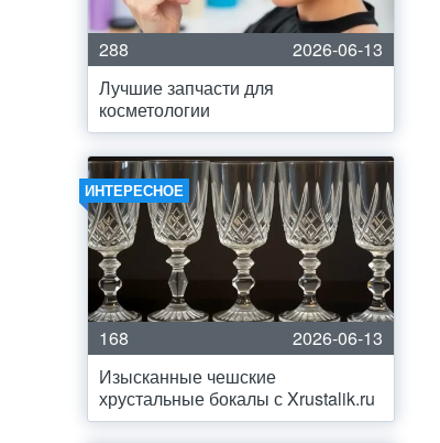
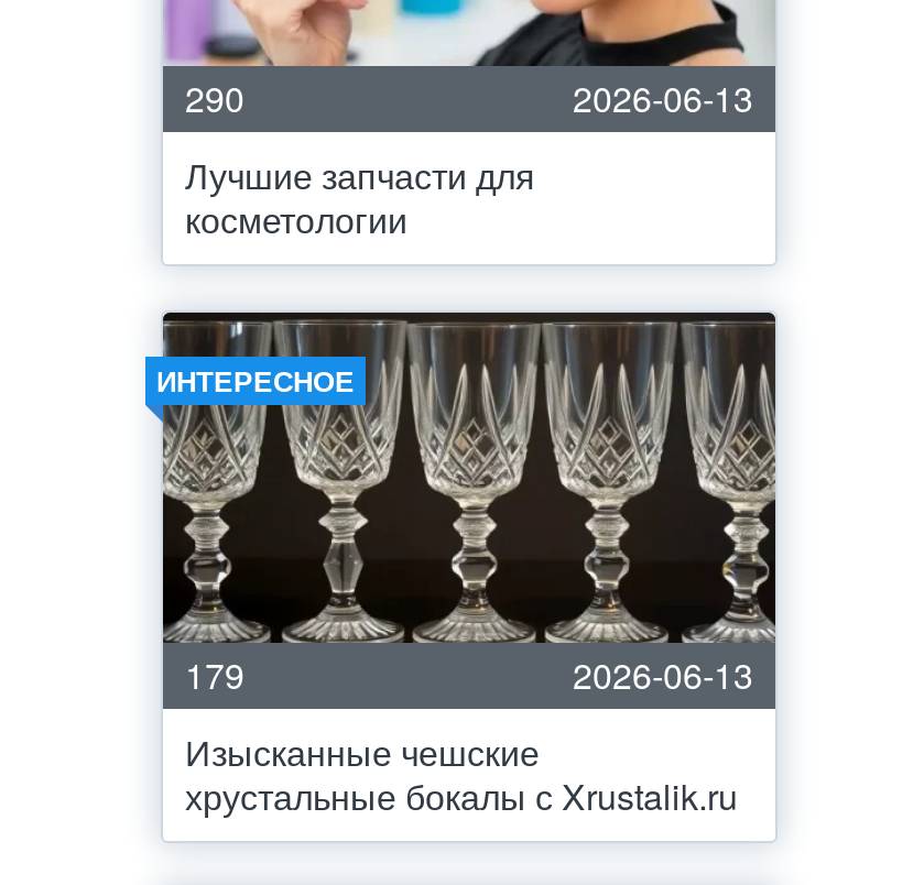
- 288
+ 290

- 168
+ 179
